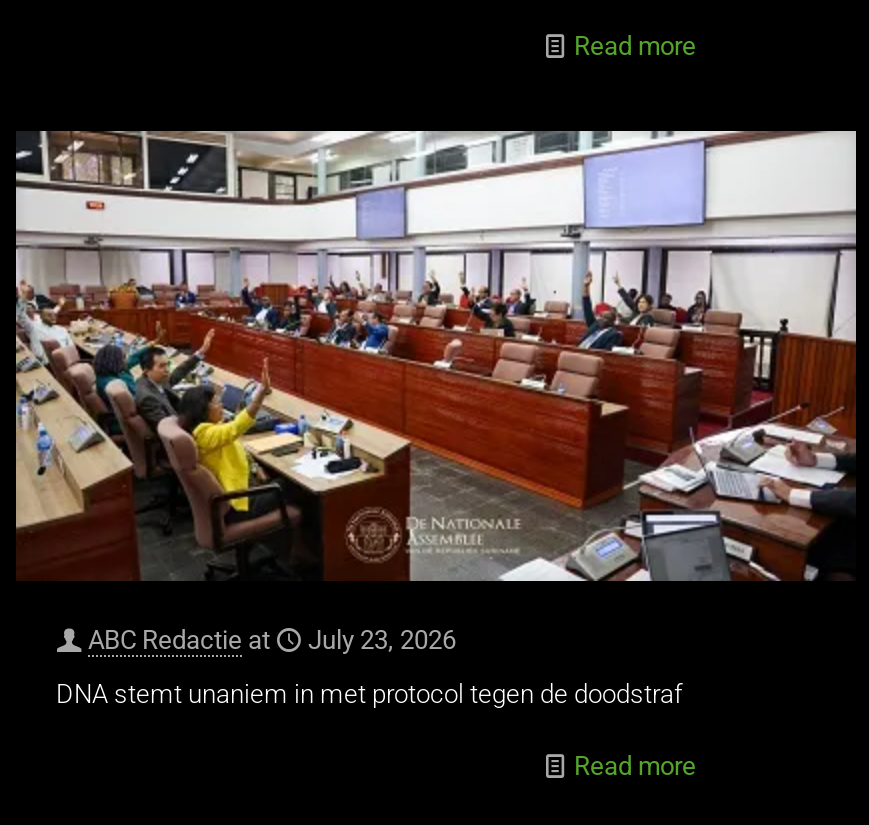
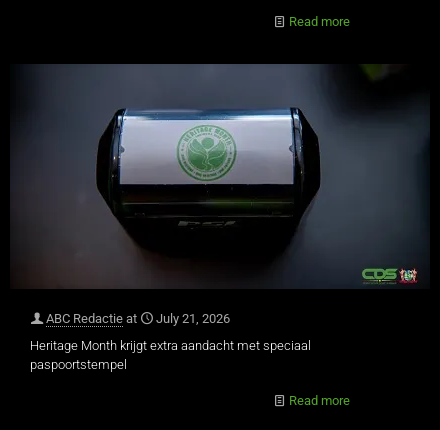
- [image]
- ABC Redactie at July 23, 2026
+ [image]
+ ABC Redactie at July 21, 2026

- DNA stemt unaniem in met protocol tegen de doodstraf
+ Heritage Month krijgt extra aandacht met speciaal
+ paspoortstempel
